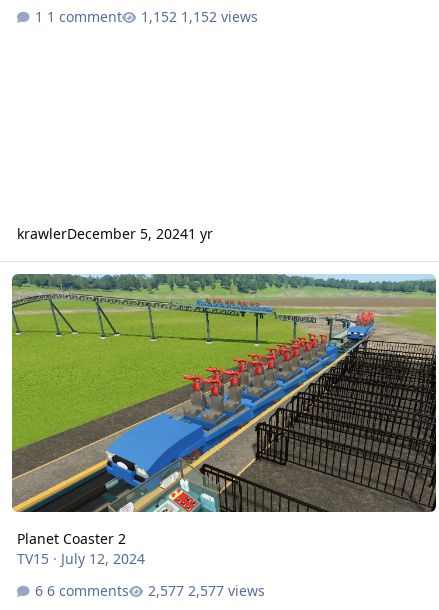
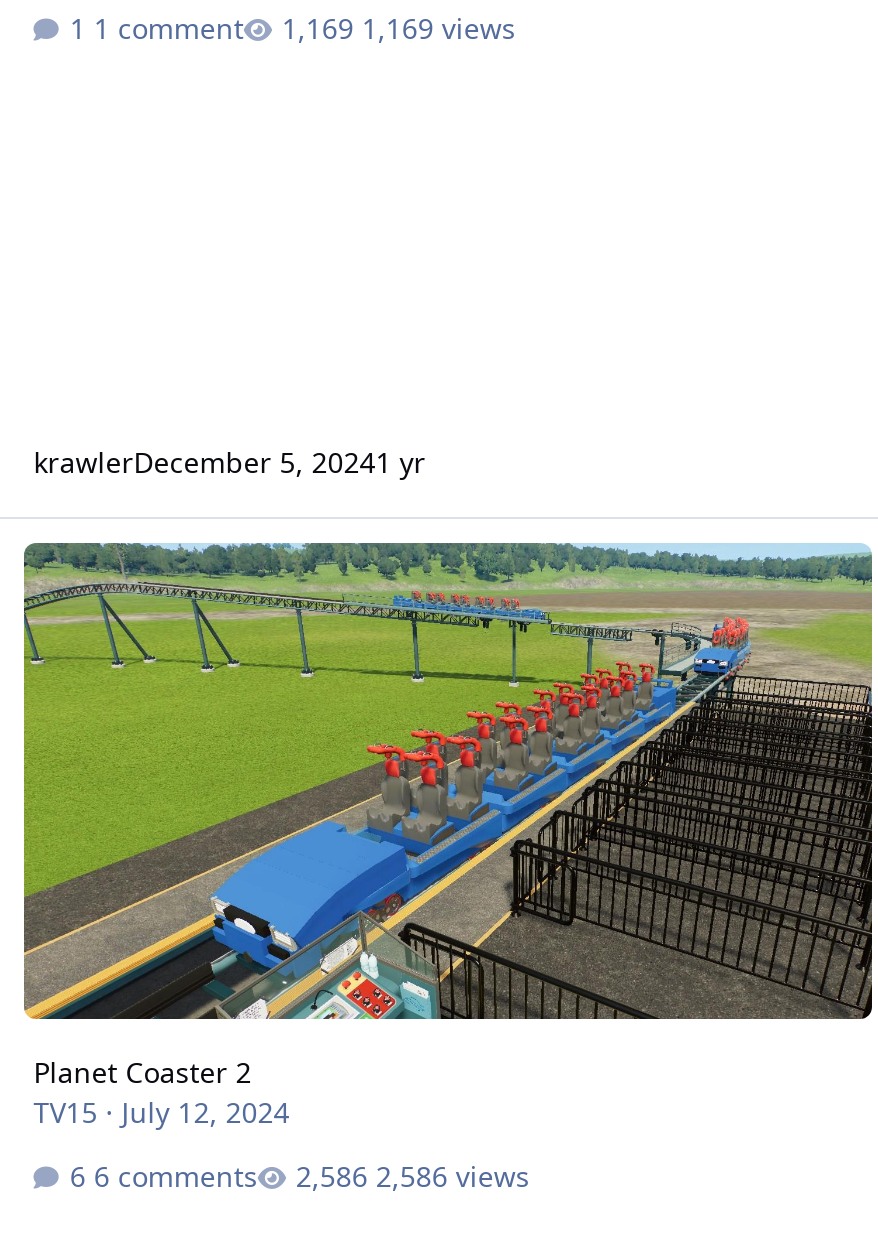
- 1,152 views
+ 1,169 views

- 2,577 views
+ 2,586 views
